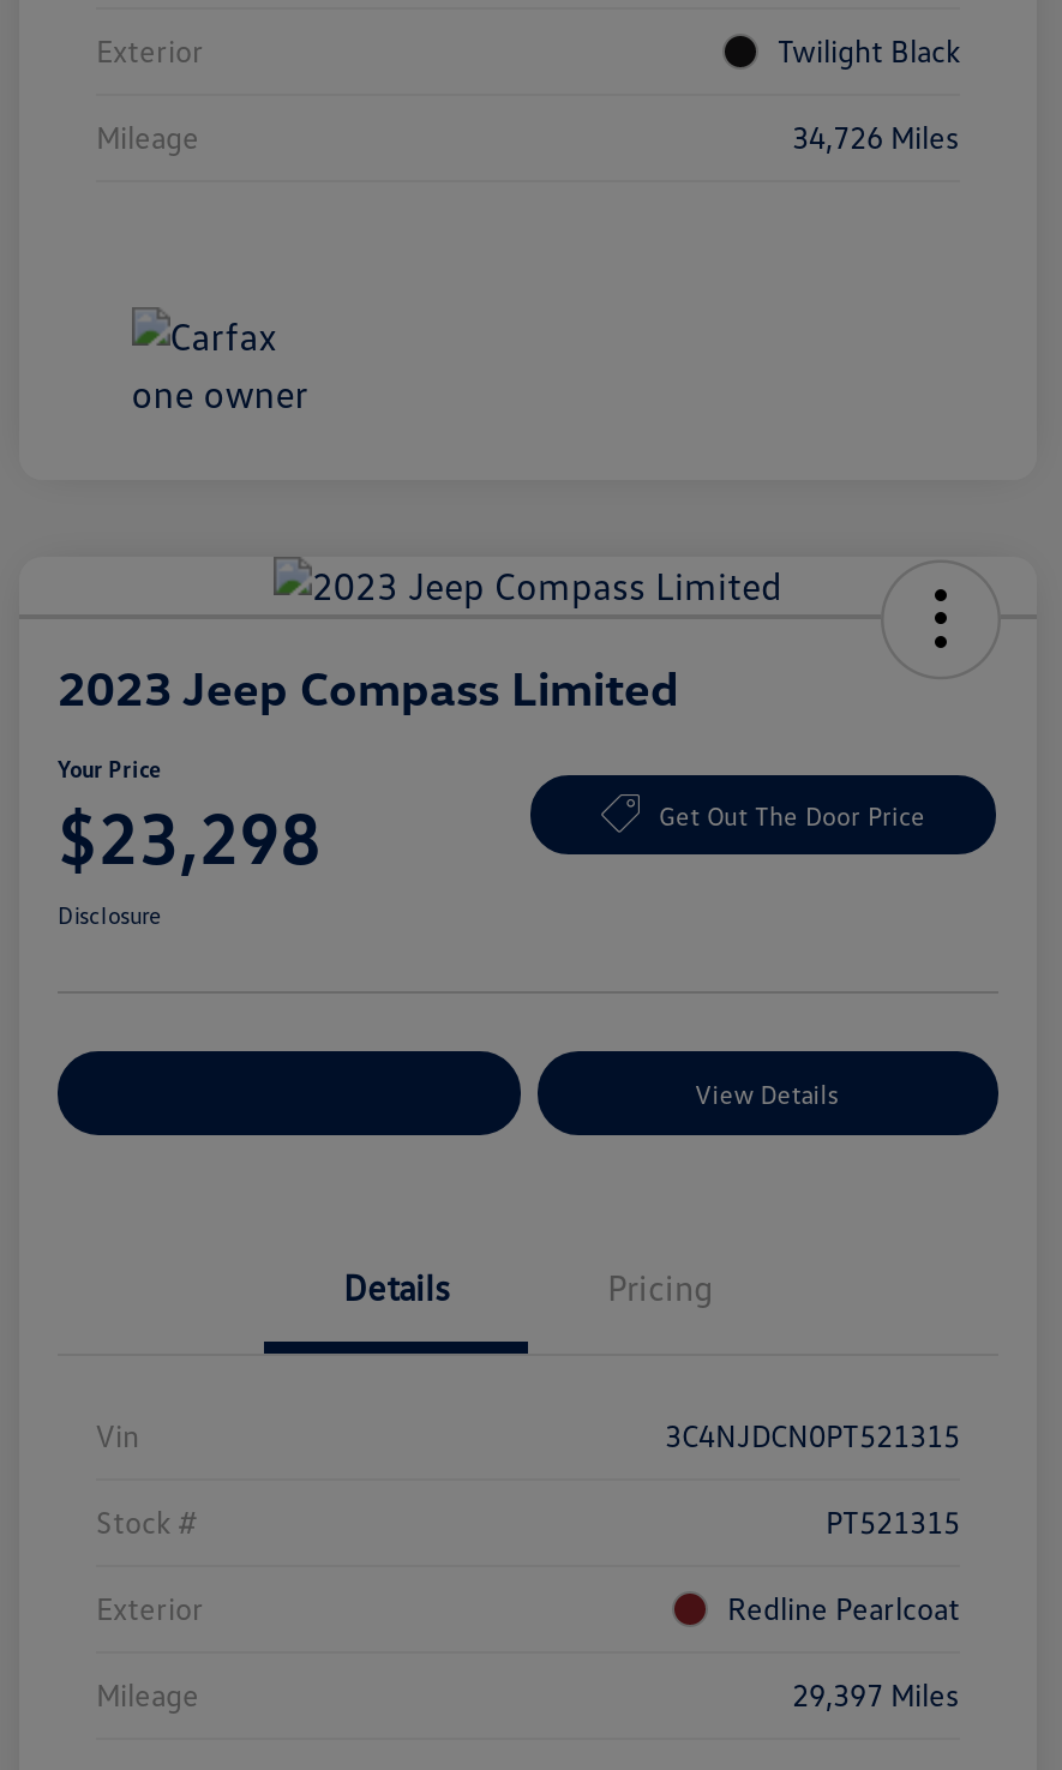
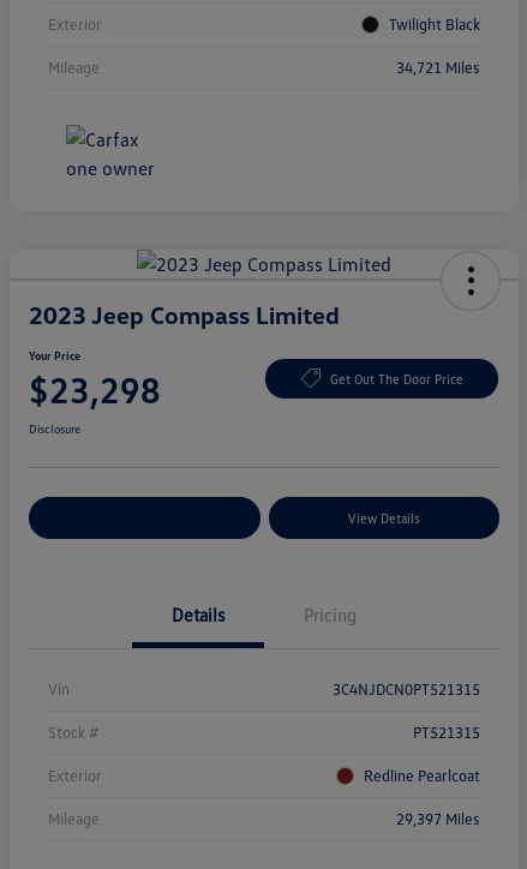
- 34,726 Miles
+ 34,721 Miles
